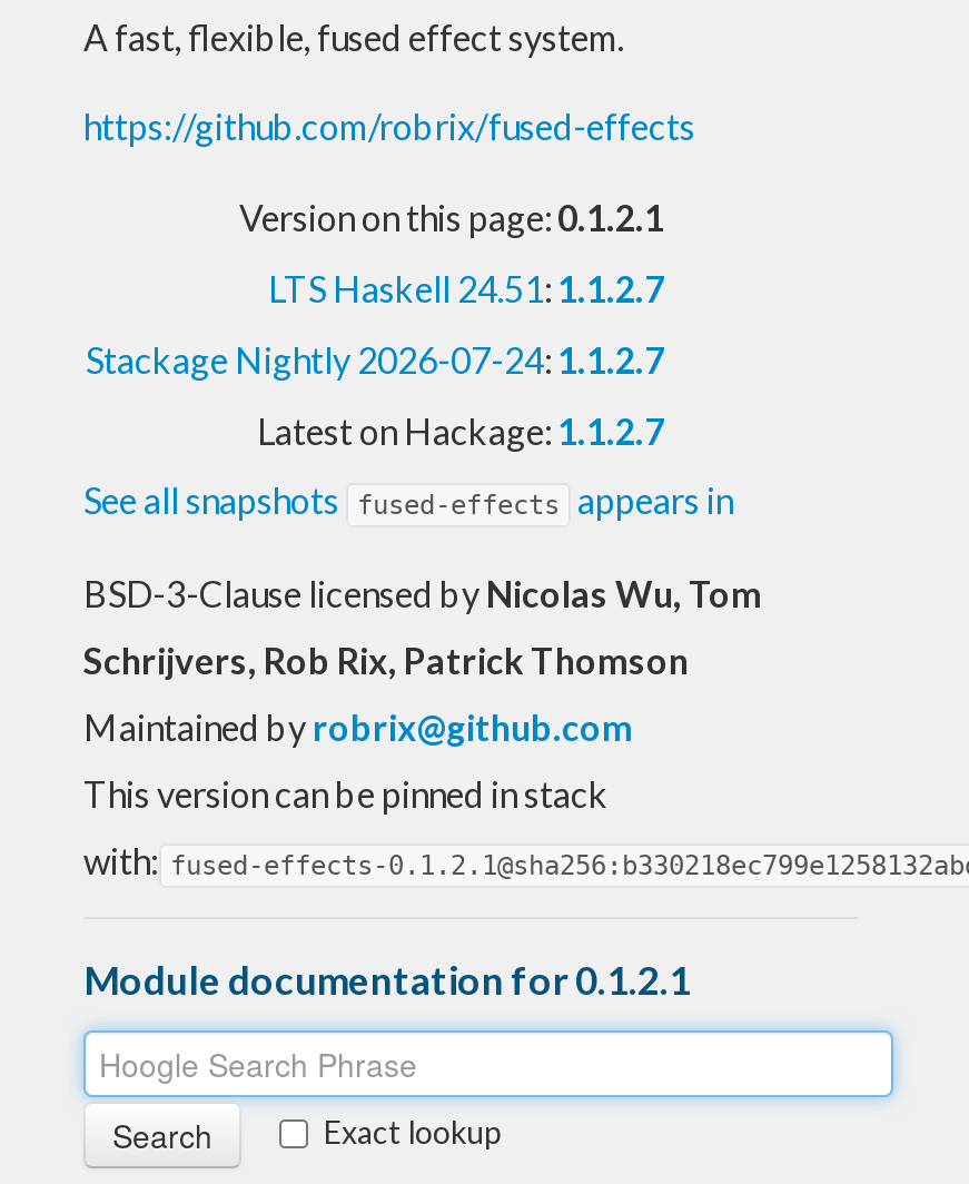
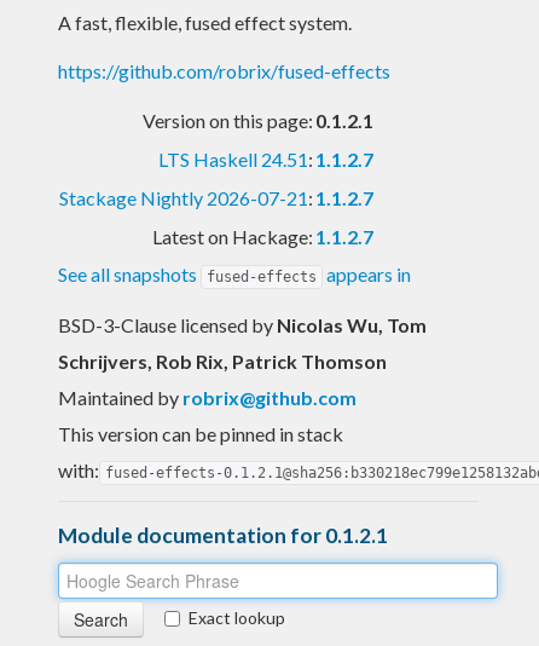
- Stackage Nightly 2026-07-24: 1.1.2.7
+ Stackage Nightly 2026-07-21: 1.1.2.7
